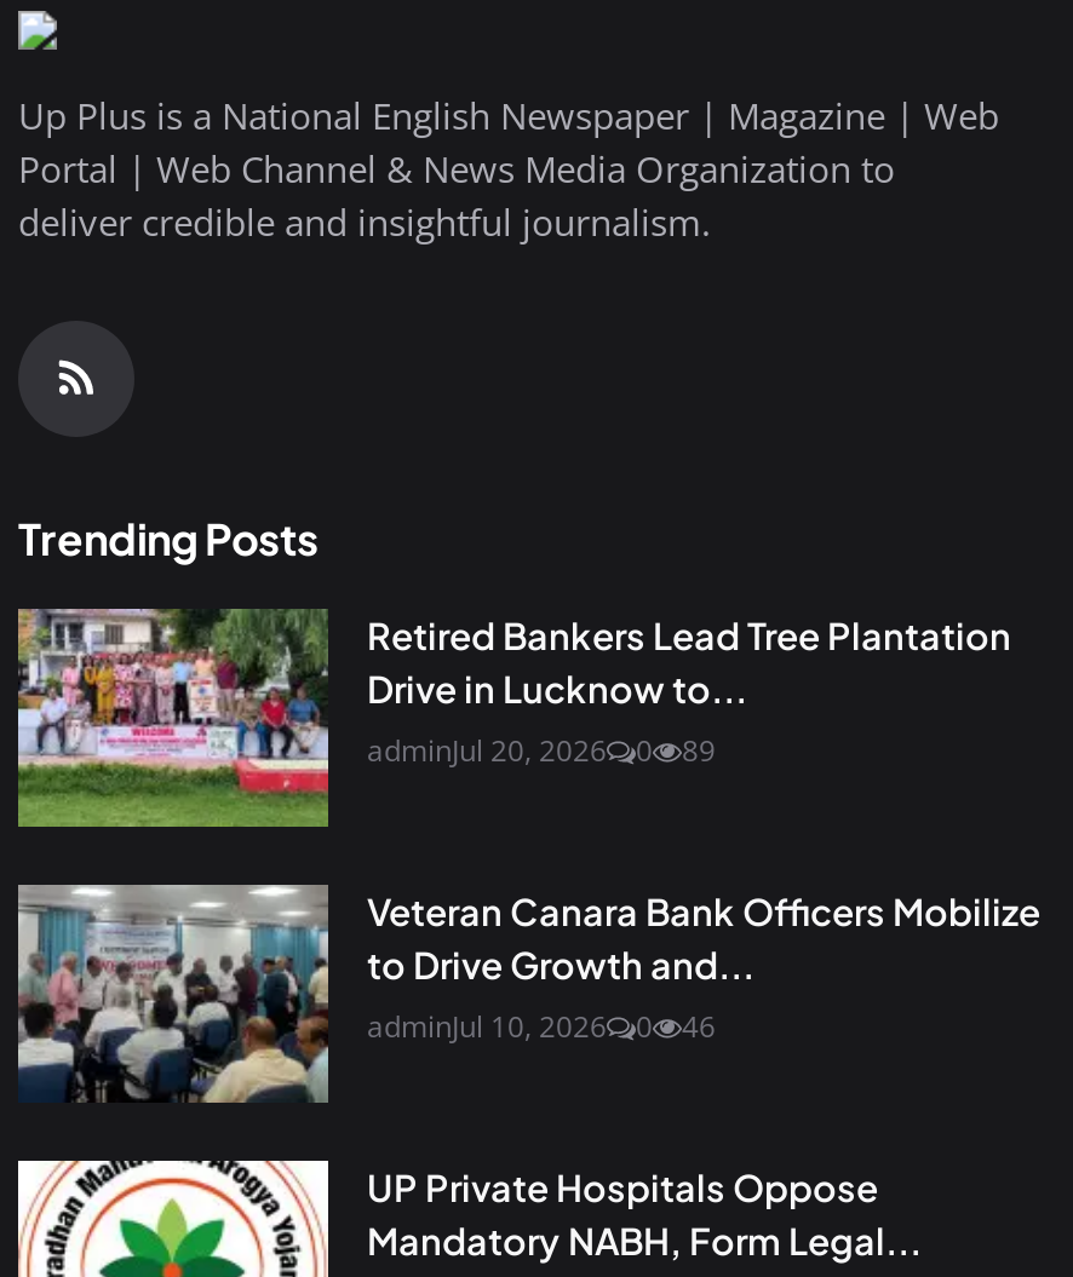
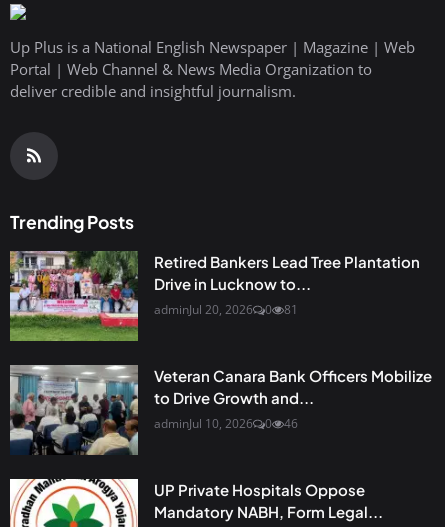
- adminJul 20, 2026 0 89
+ adminJul 20, 2026 0 81
